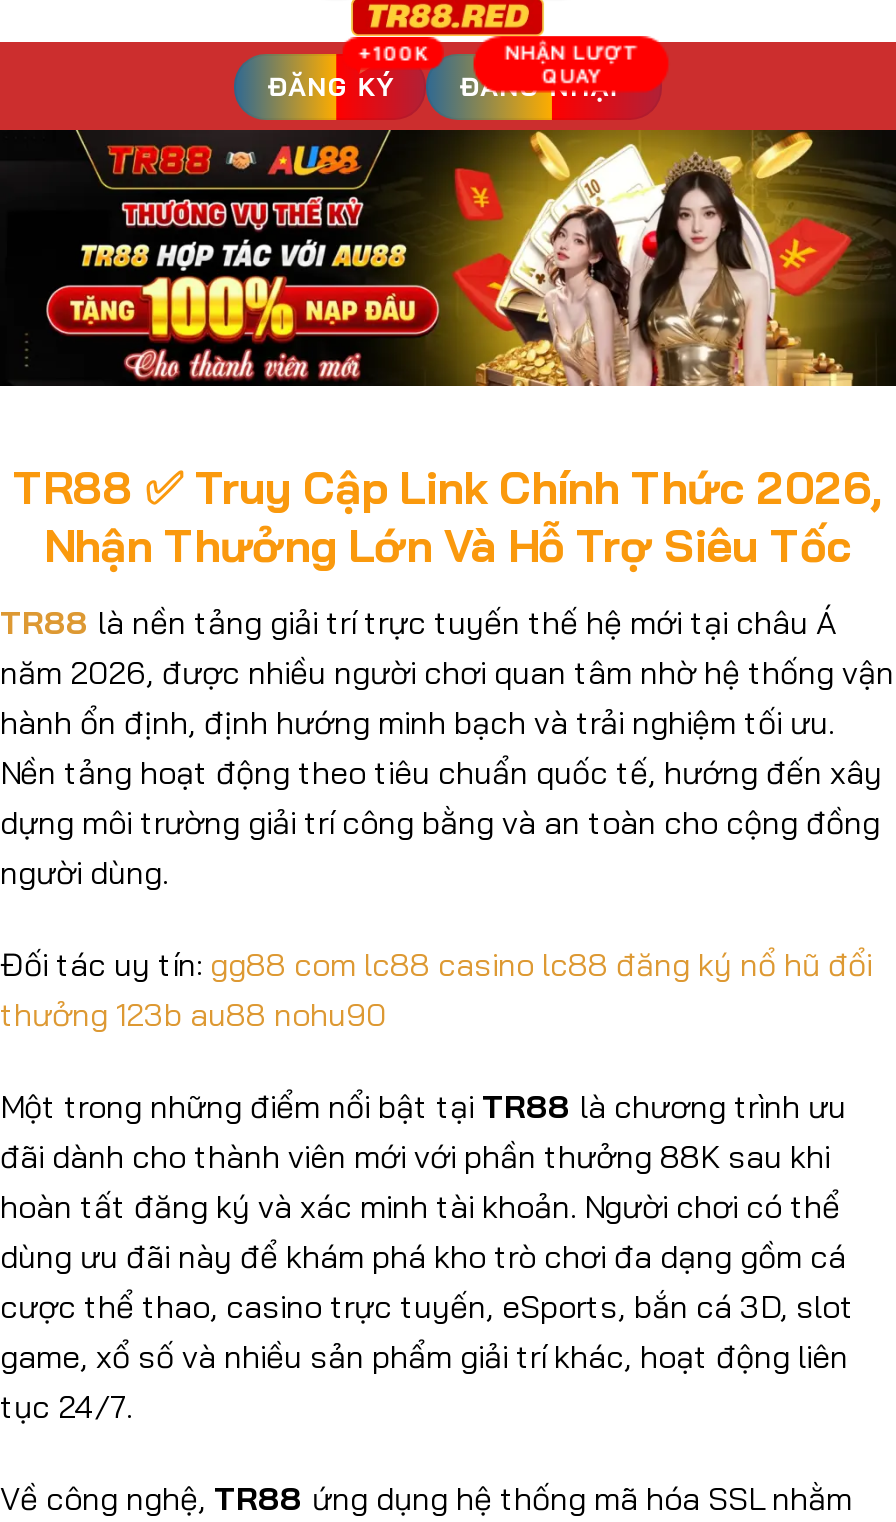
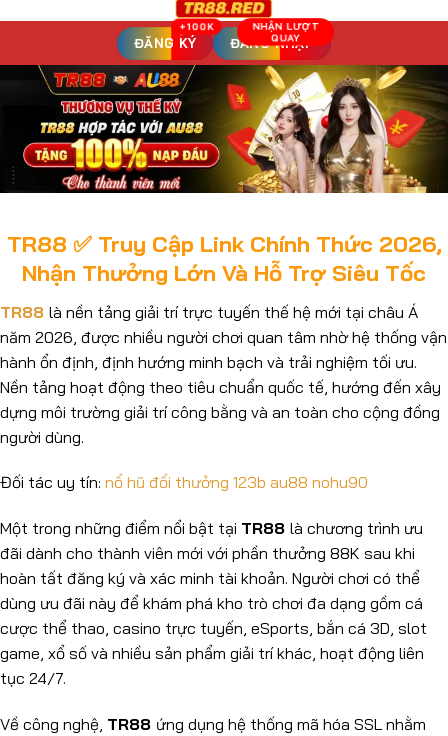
- Đối tác uy tín: gg88 com lc88 casino lc88 đăng ký nổ hũ đổi
- thưởng 123b au88 nohu90
+ Đối tác uy tín: nổ hũ đổi thưởng 123b au88 nohu90
